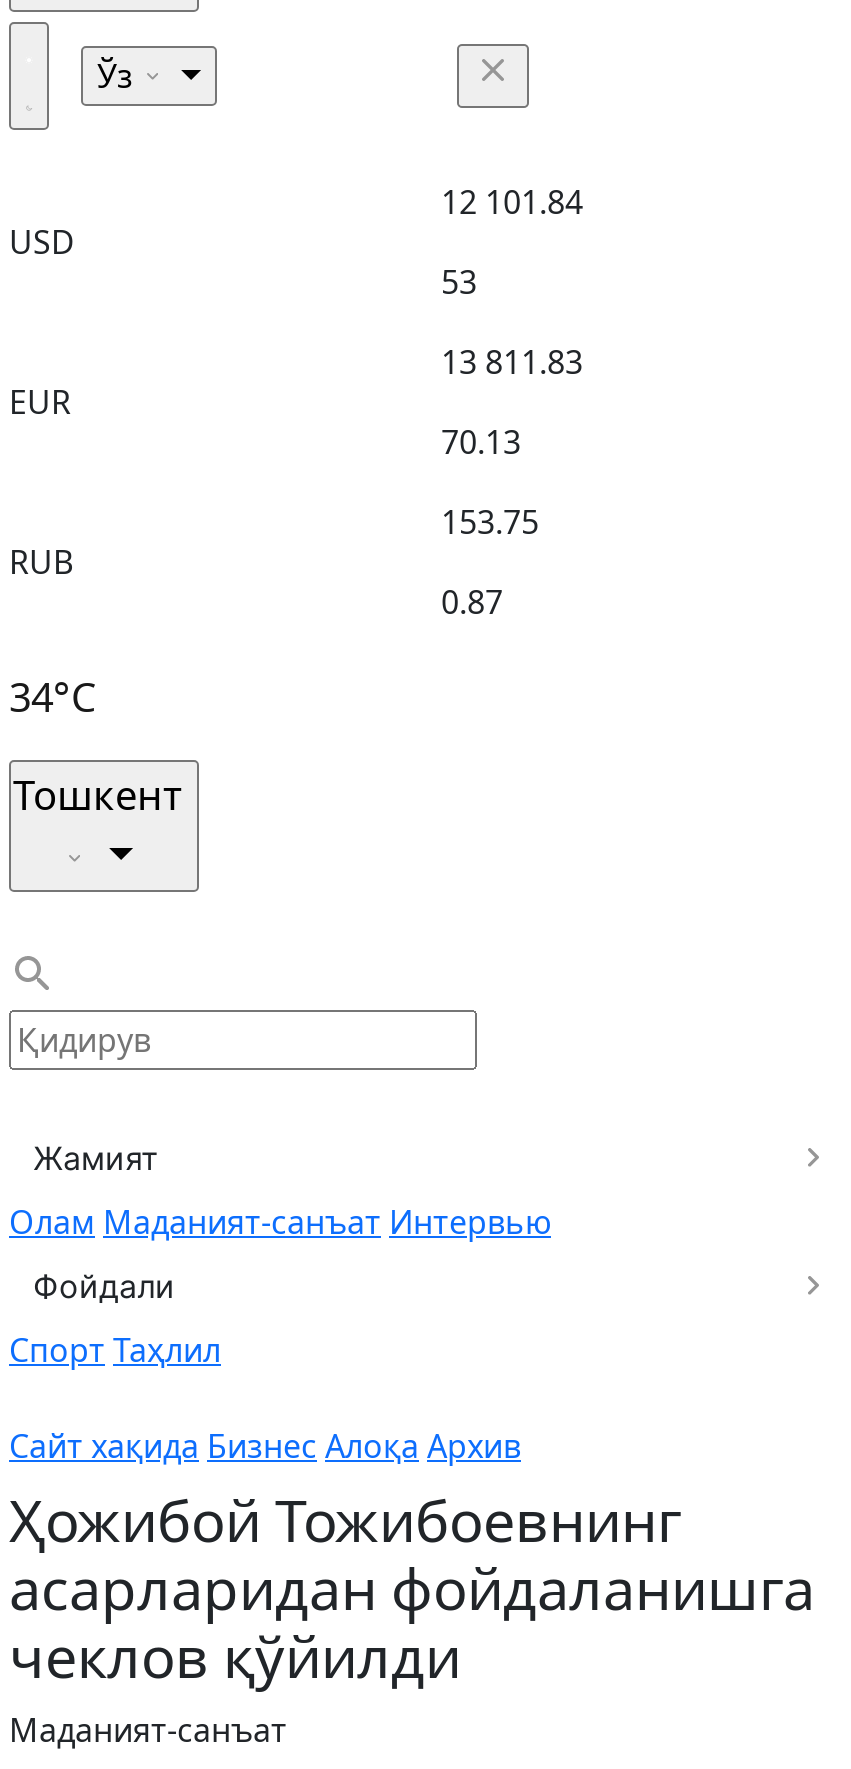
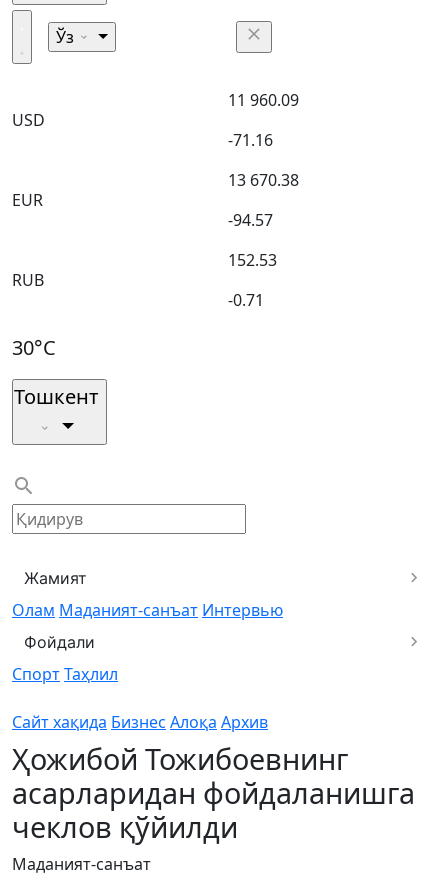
- 12 101.84
+ 11 960.09

- 53
+ -71.16

- 13 811.83
+ 13 670.38

- 70.13
+ -94.57

- 153.75
+ 152.53

- 0.87
+ -0.71

- 34°C
+ 30°C
